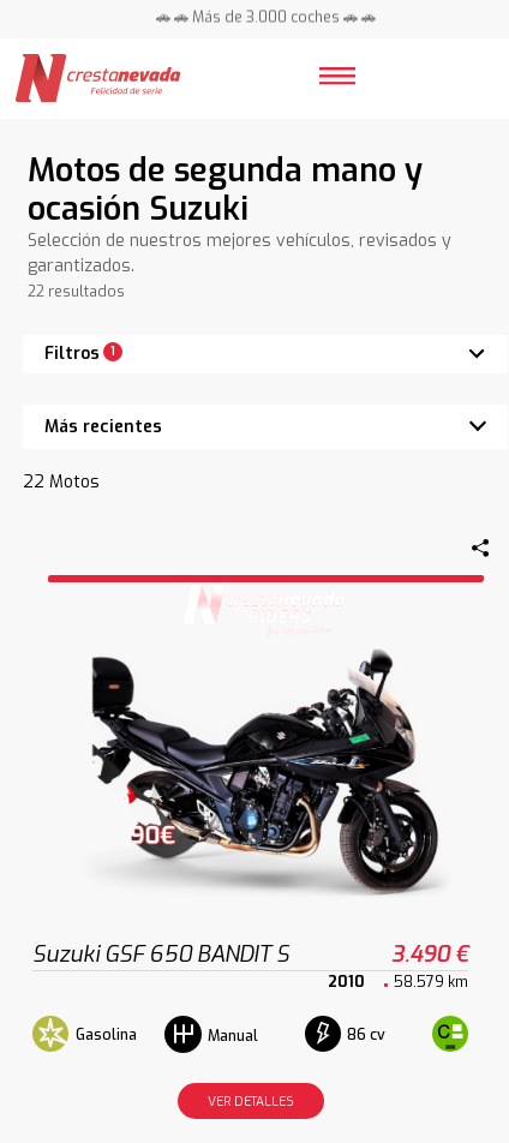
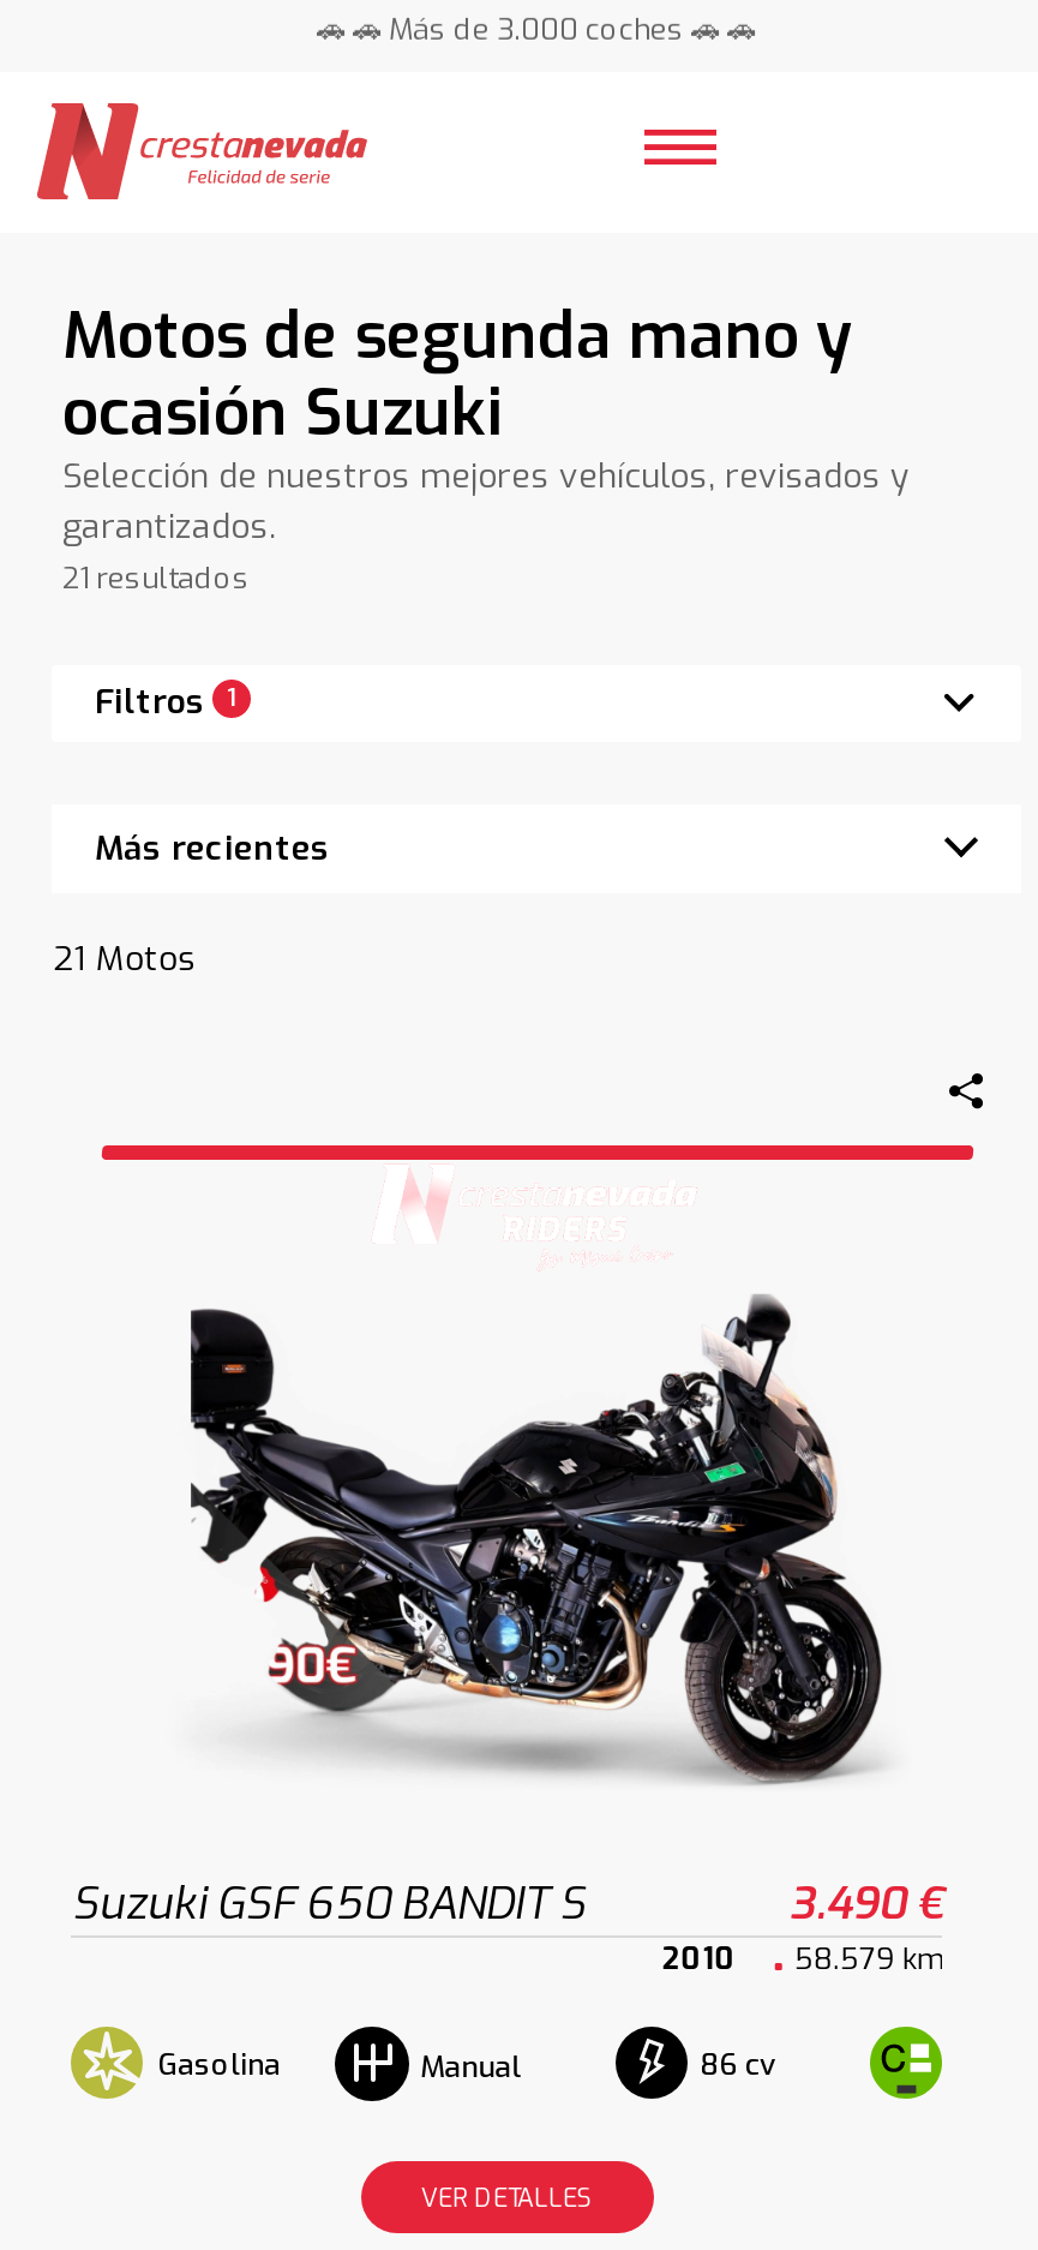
- 22 resultados
+ 21 resultados

- 22 Motos
+ 21 Motos
